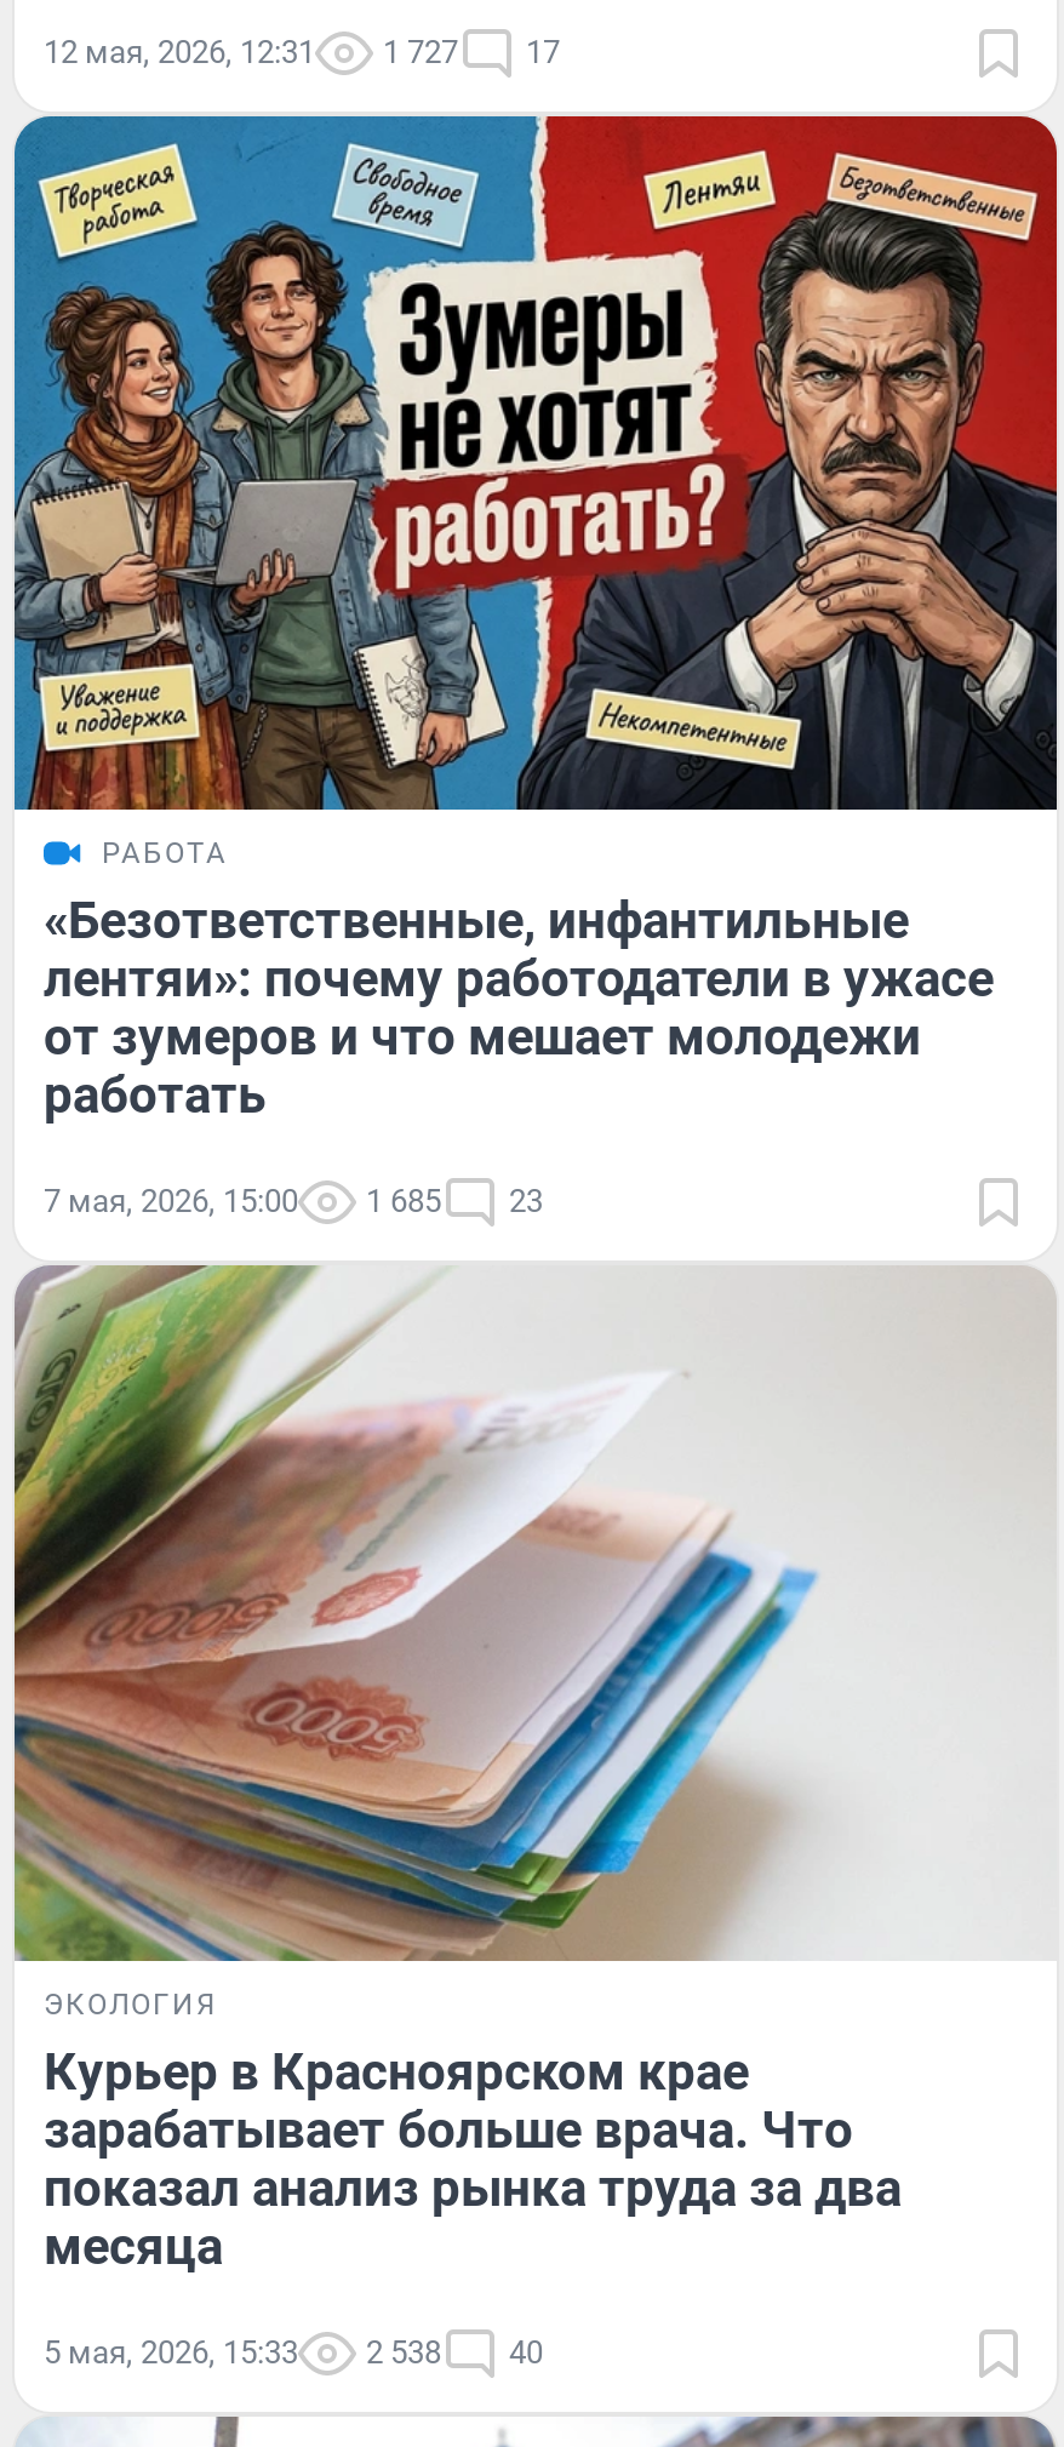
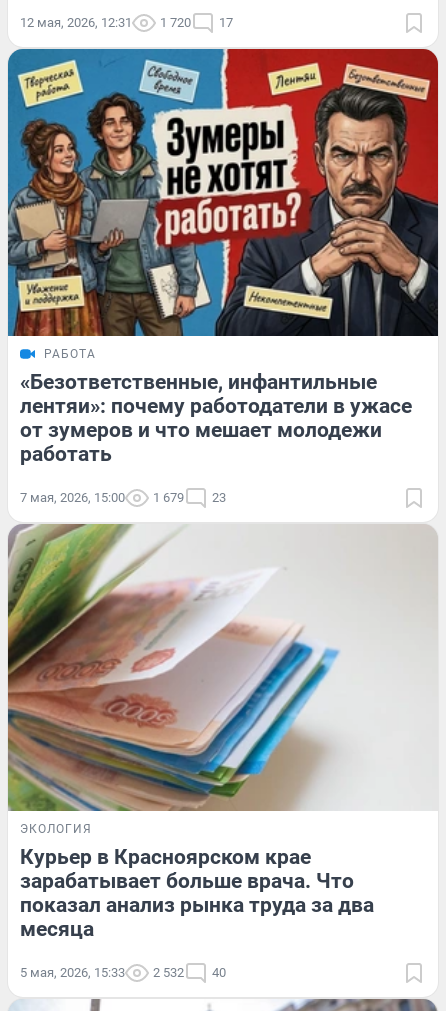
- 12 мая, 2026, 12:31 1 727 17
+ 12 мая, 2026, 12:31 1 720 17

- 7 мая, 2026, 15:00 1 685 23
+ 7 мая, 2026, 15:00 1 679 23

- 5 мая, 2026, 15:33 2 538 40
+ 5 мая, 2026, 15:33 2 532 40
